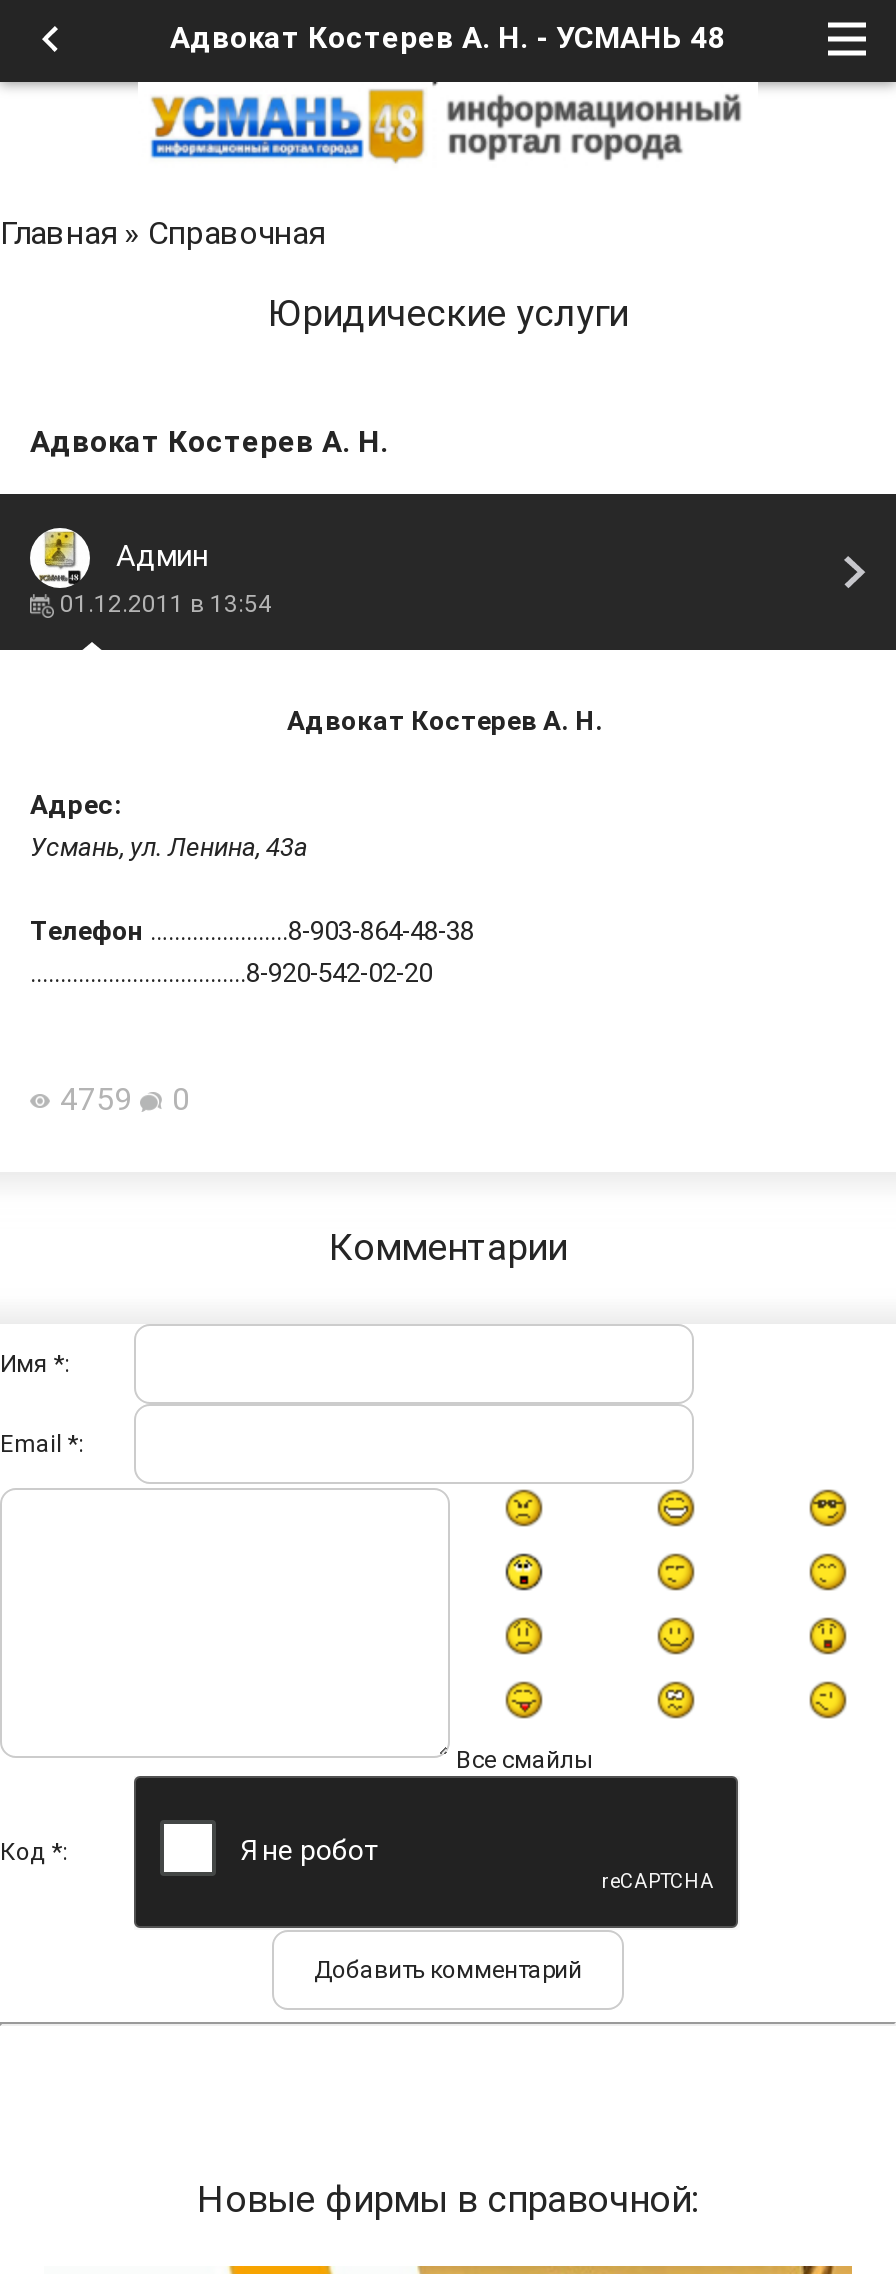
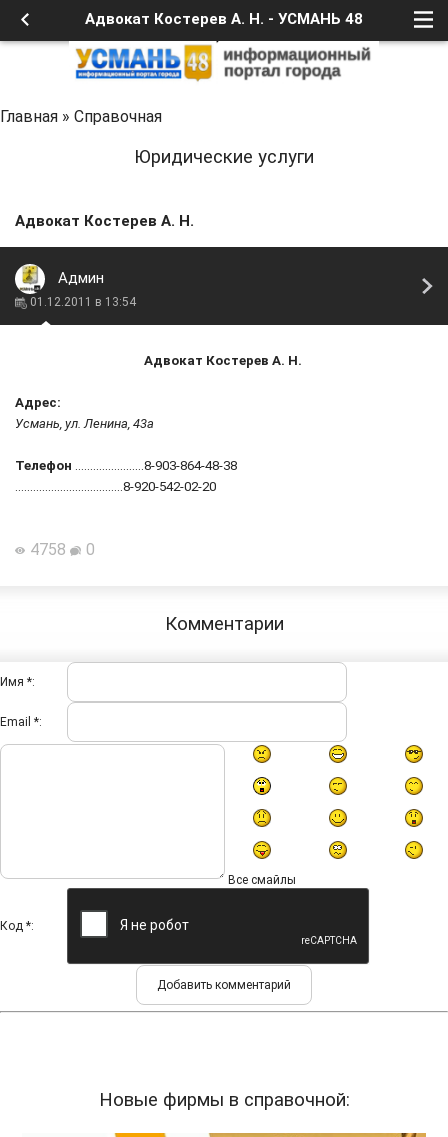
- 4759 0
+ 4758 0
